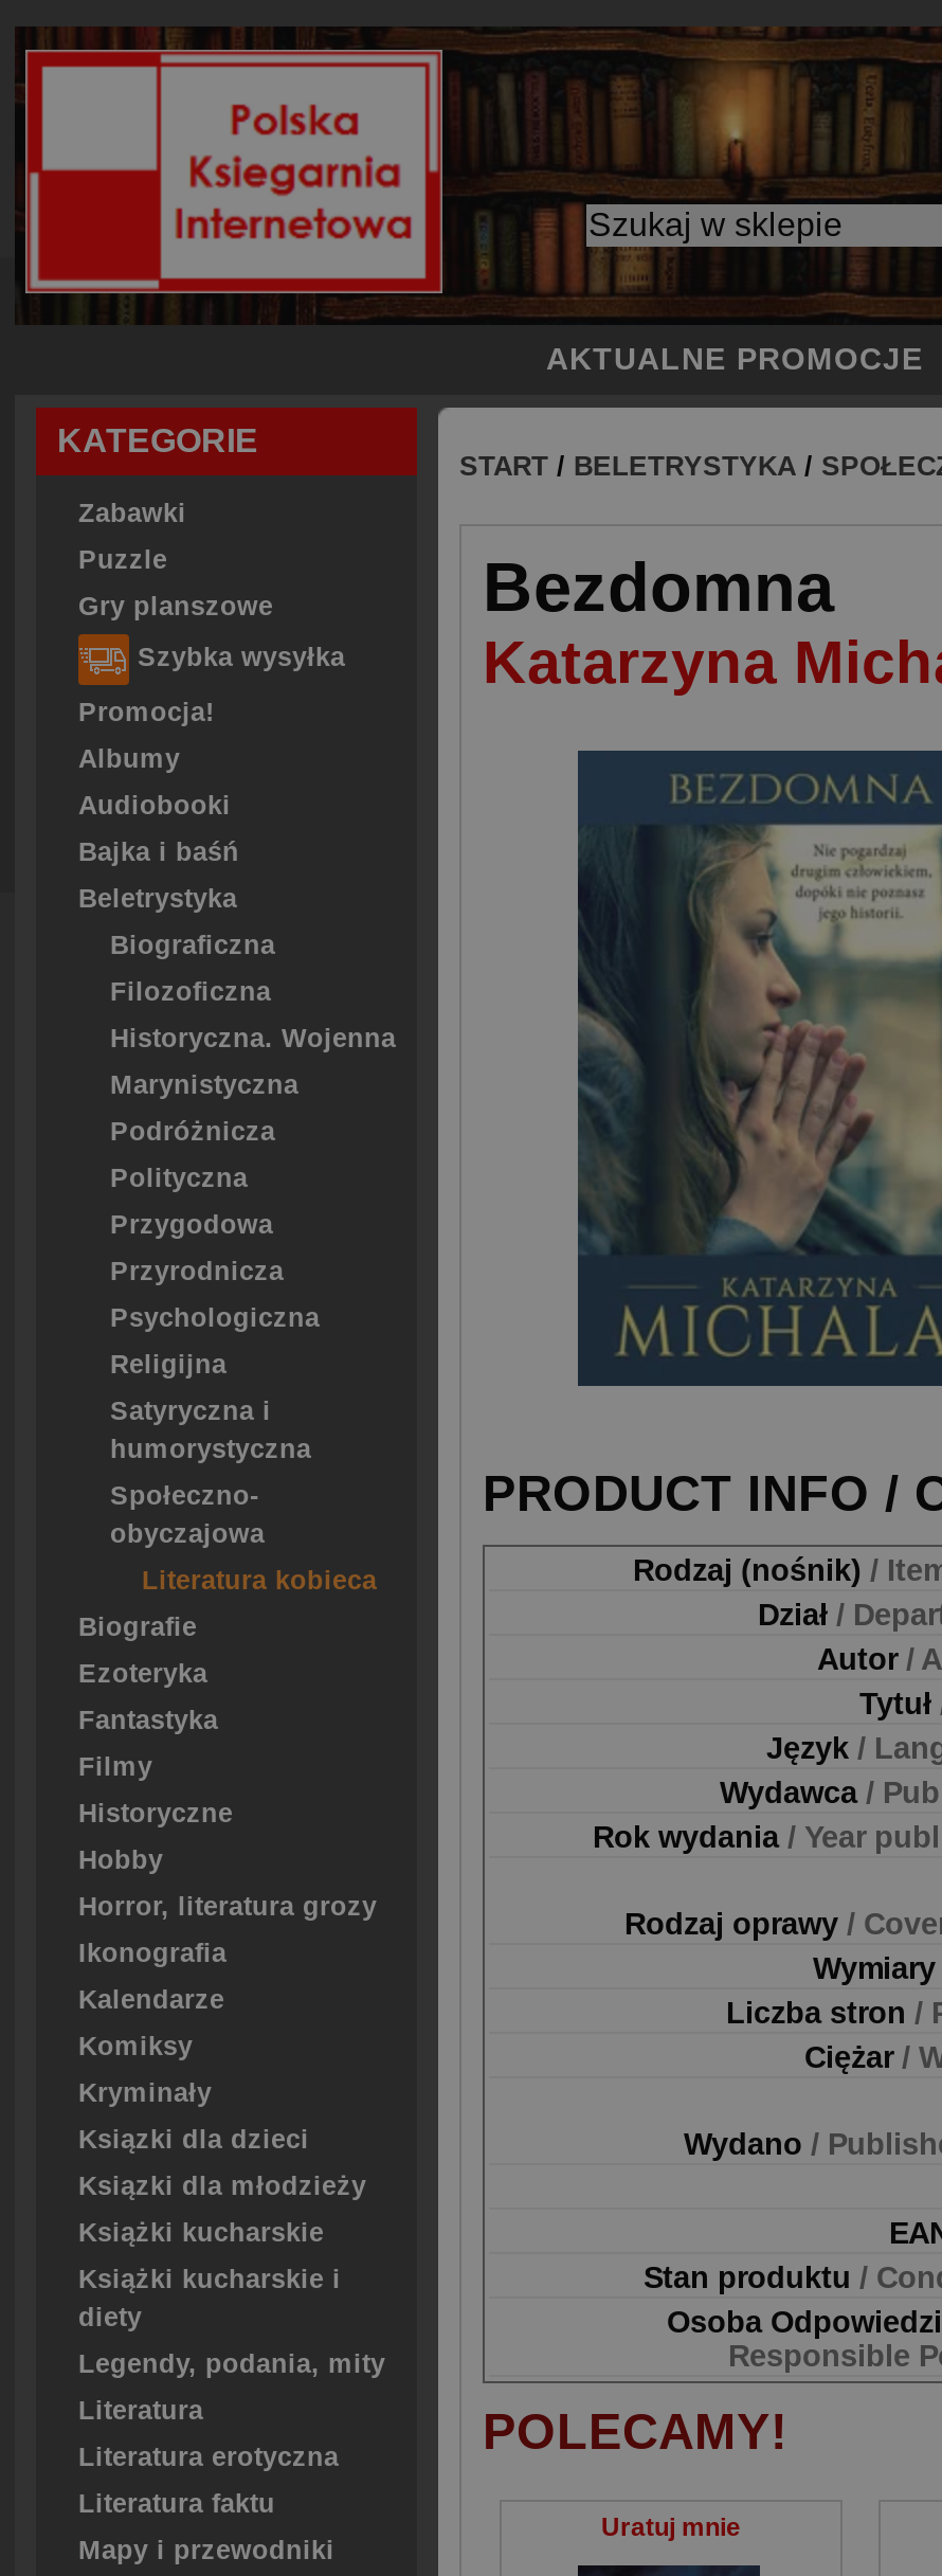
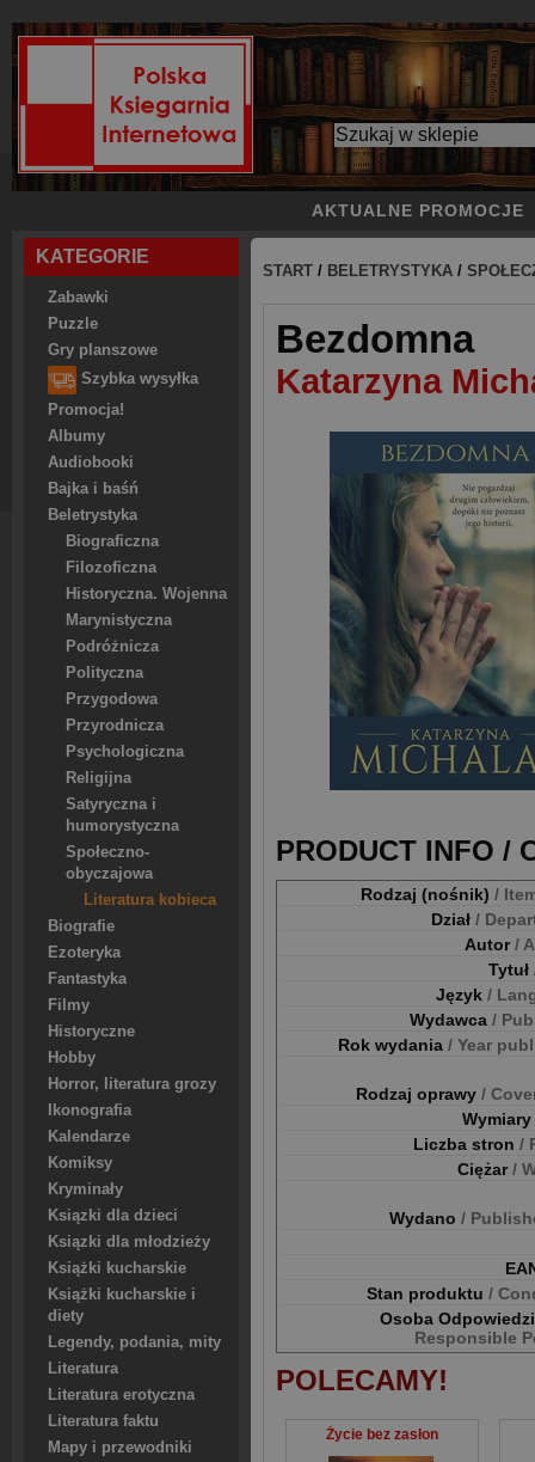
- Uratuj mnie
+ Życie bez zasłon
